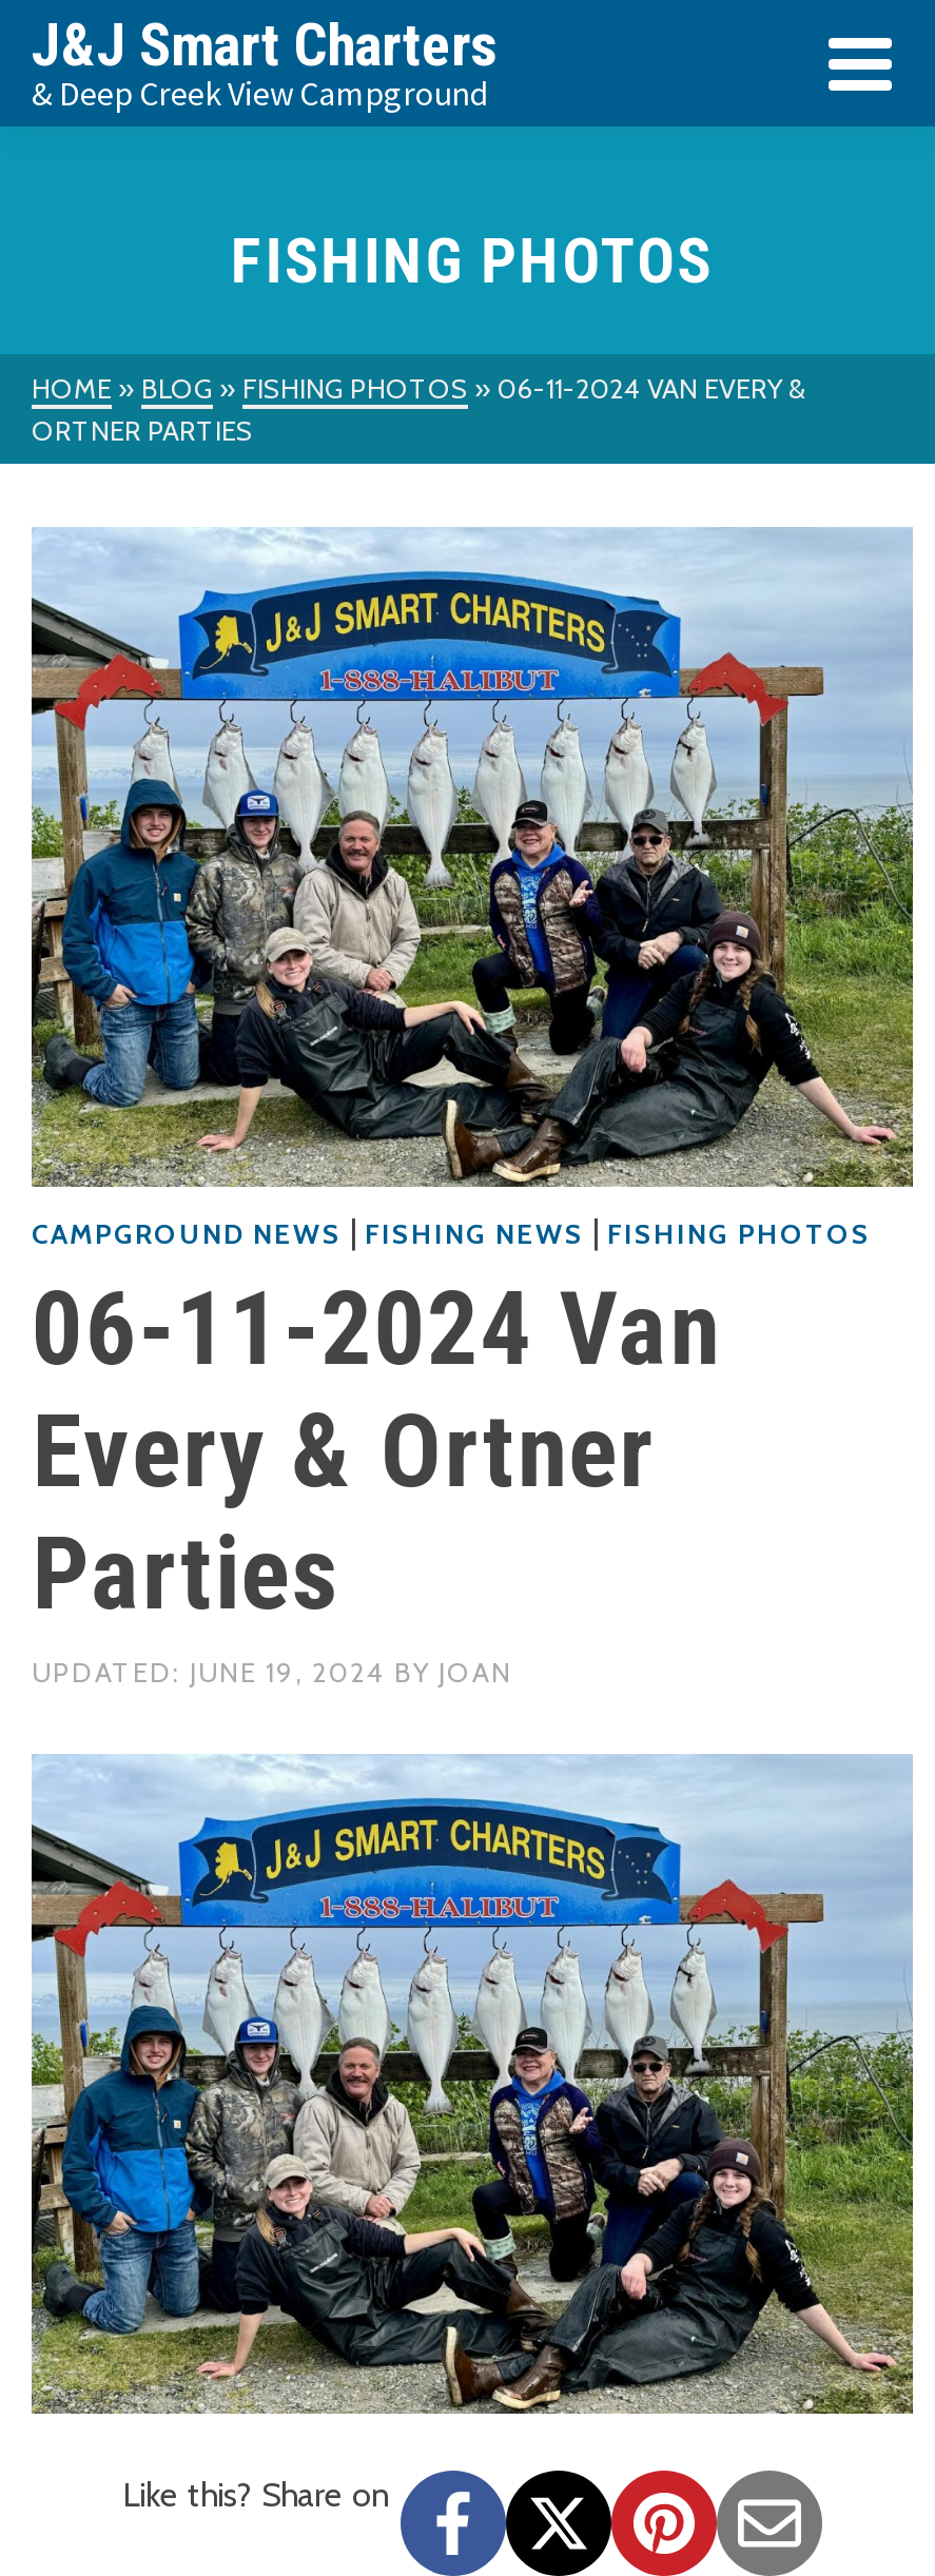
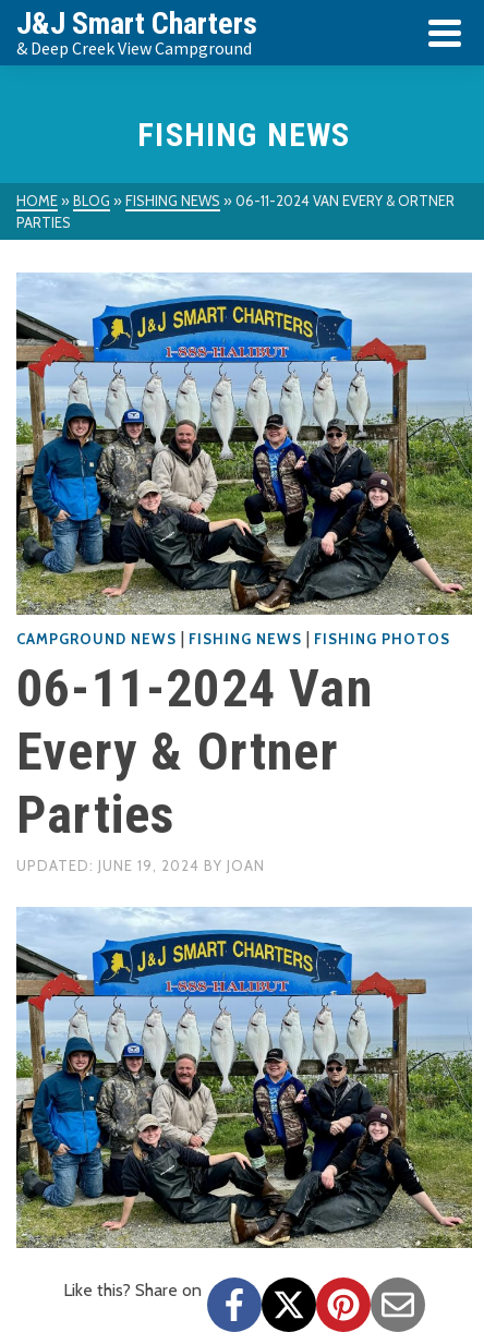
- FISHING PHOTOS
+ FISHING NEWS

- HOME » BLOG » FISHING PHOTOS » 06-11-2024 VAN EVERY &
- ORTNER PARTIES
+ HOME » BLOG » FISHING NEWS » 06-11-2024 VAN EVERY & ORTNER
+ PARTIES
